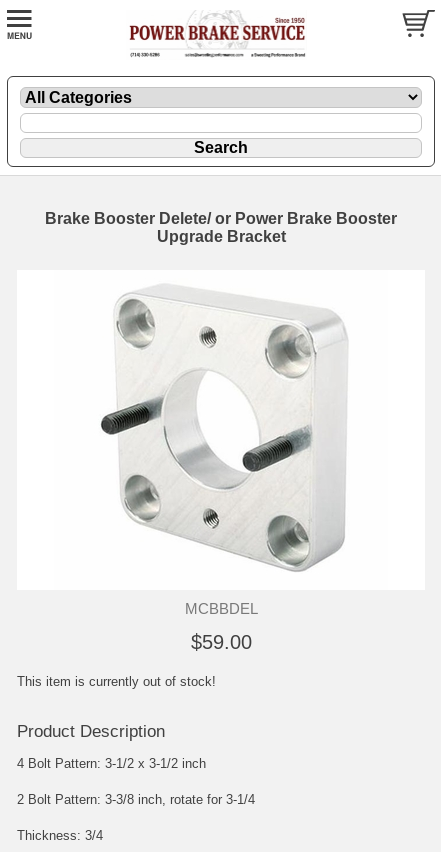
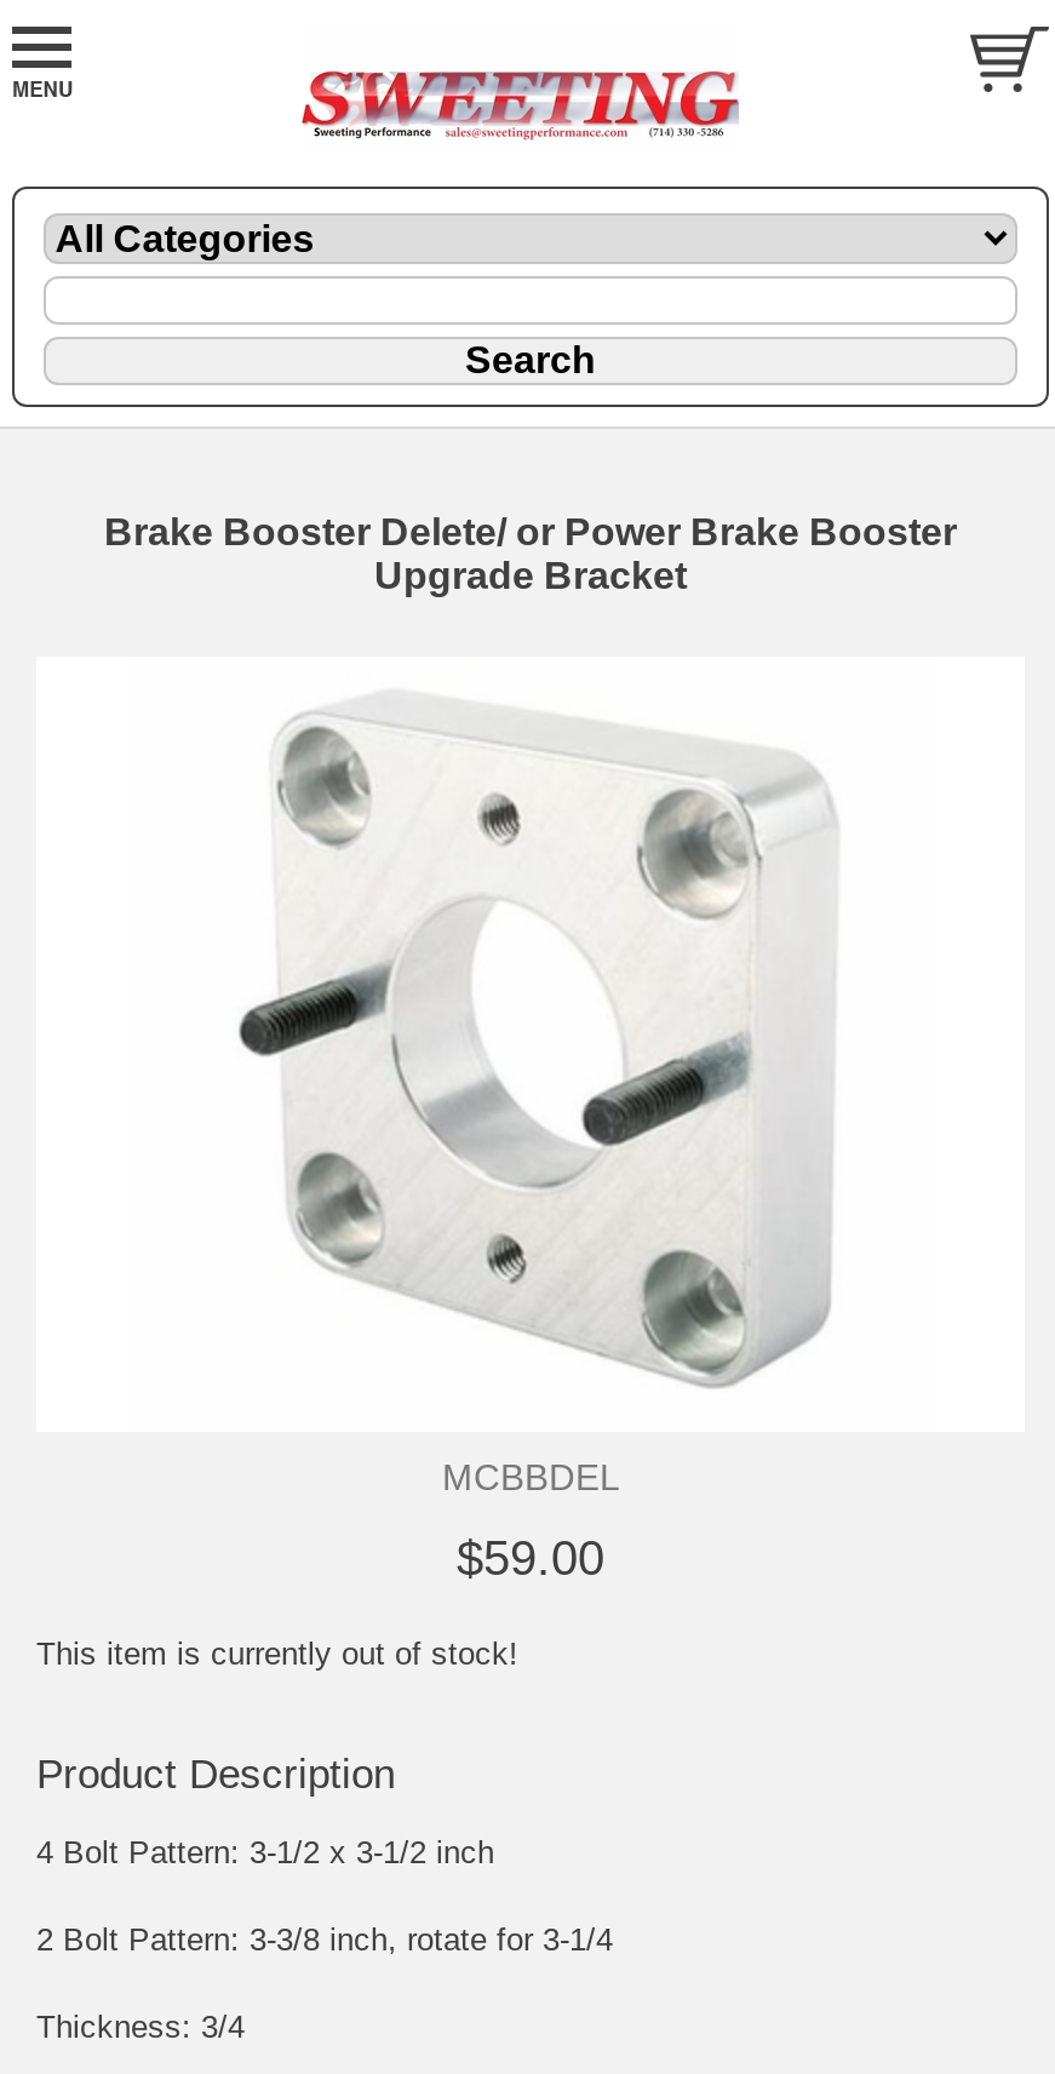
- [image]
+ [image]
